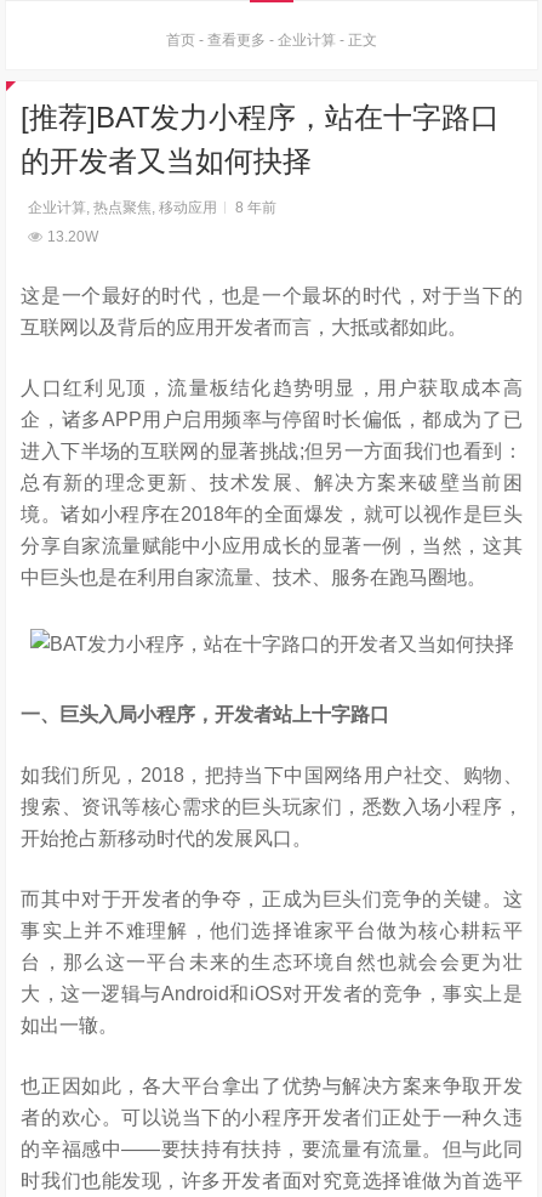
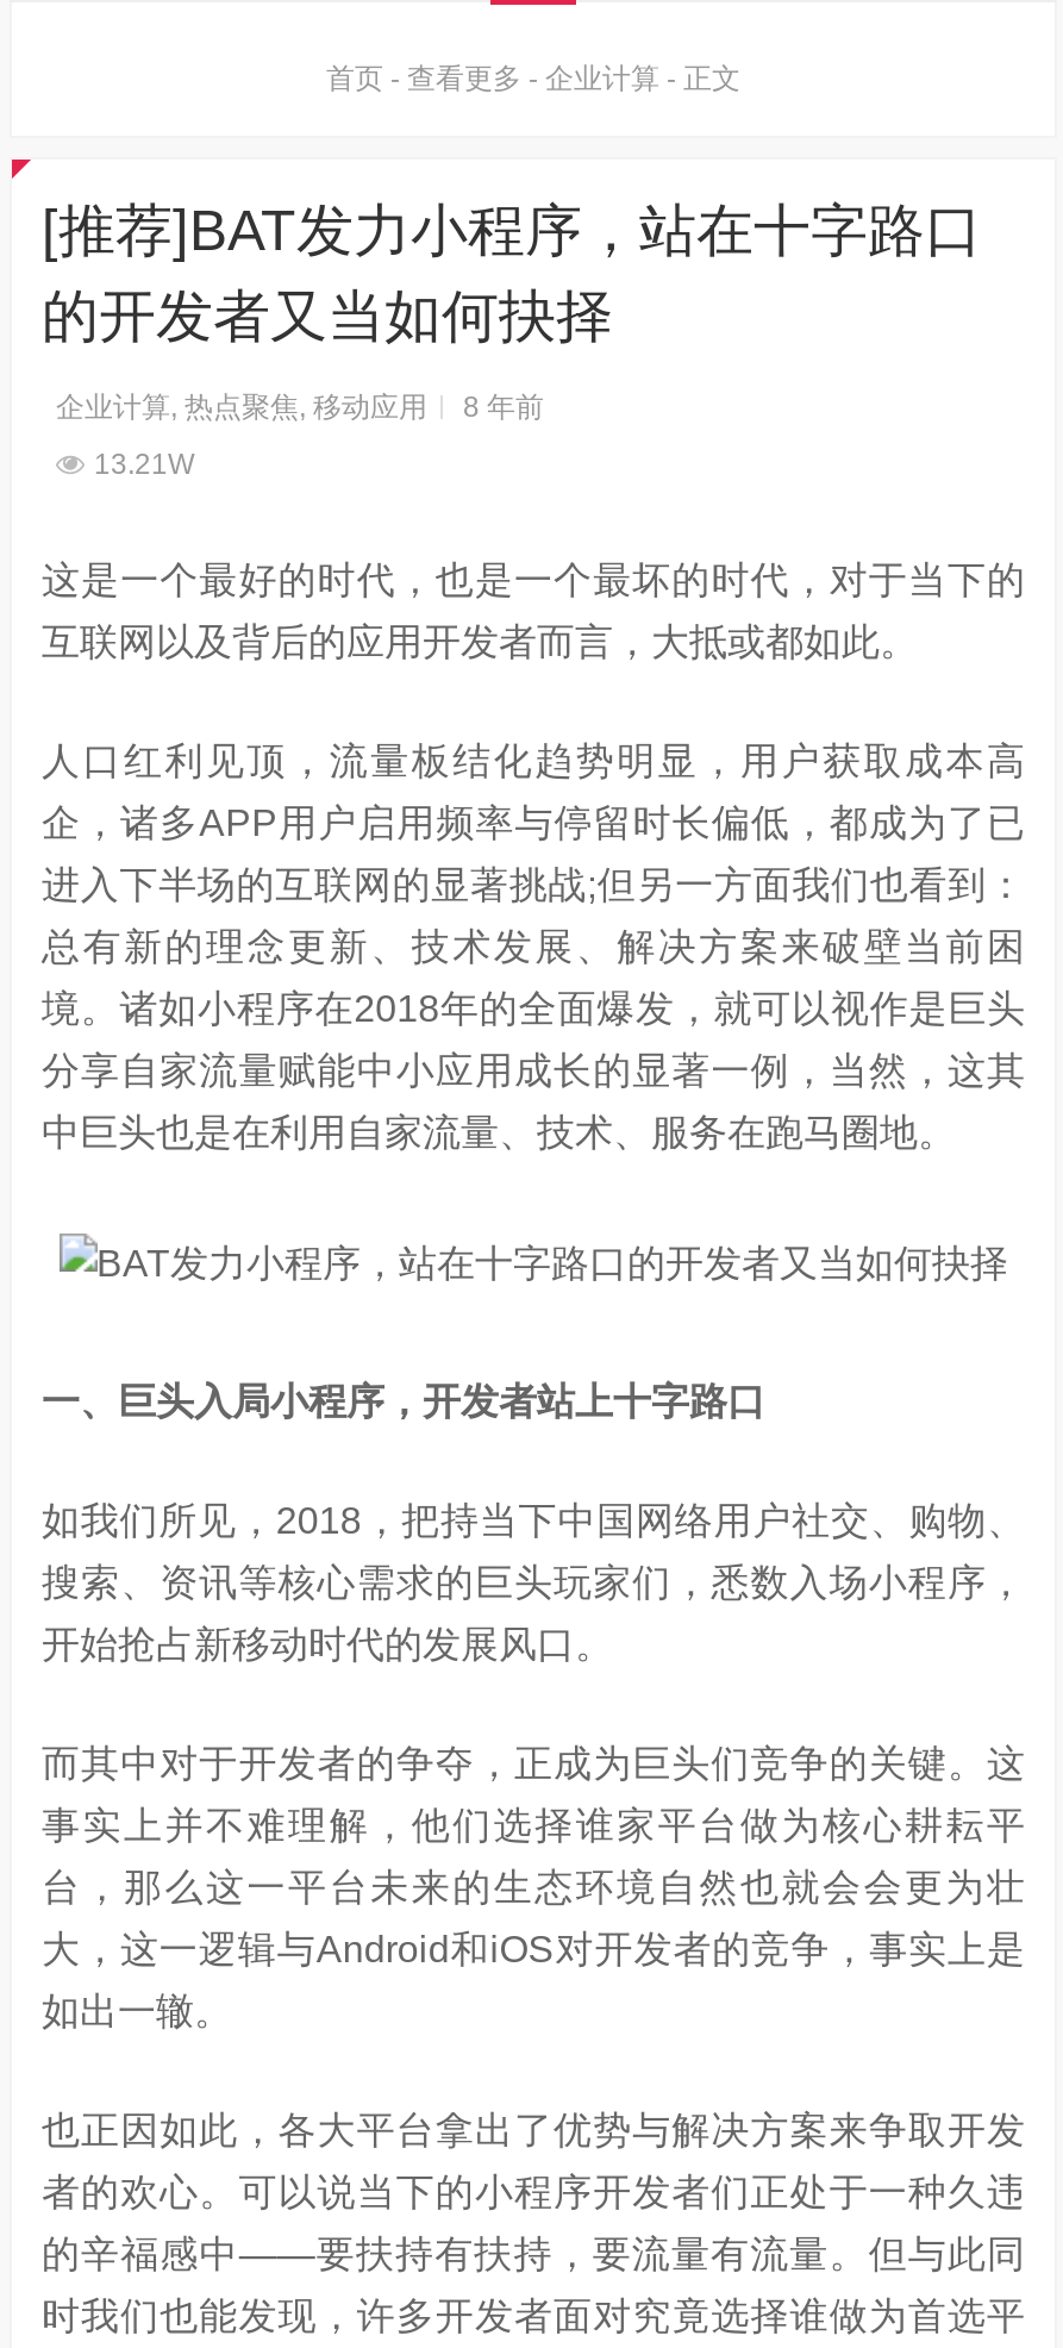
- 13.20W
+ 13.21W
